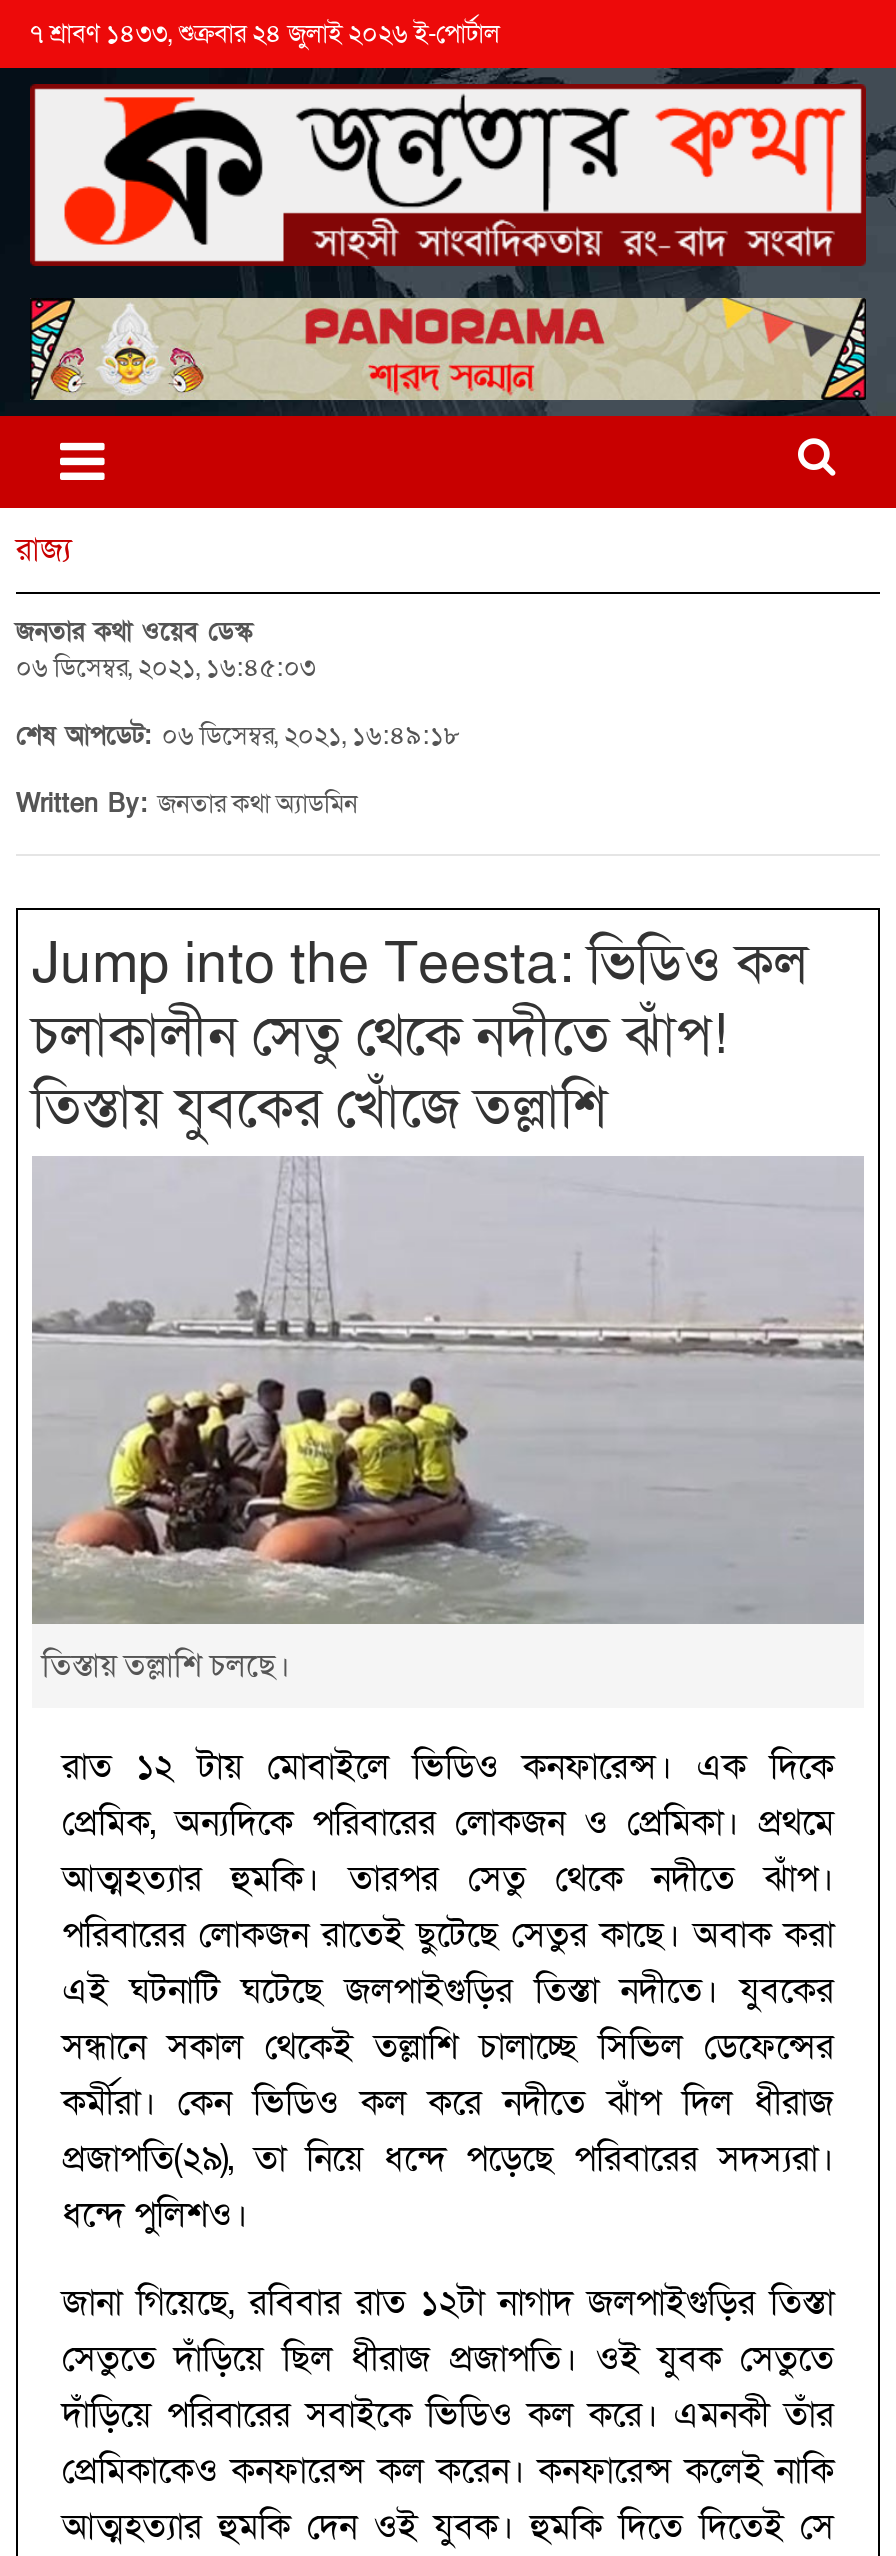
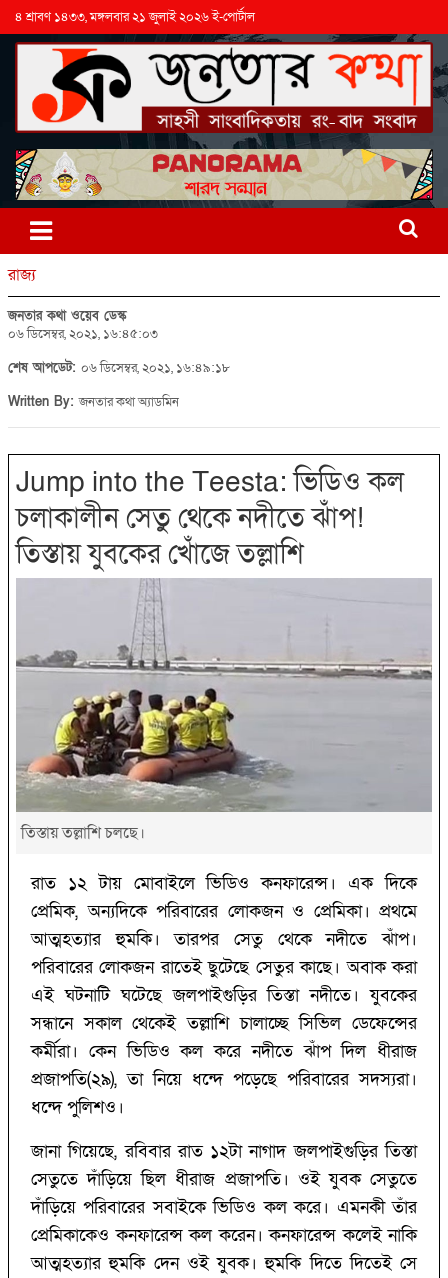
- ৭ শ্রাবণ ১৪৩৩, শুক্রবার ২৪ জুলাই ২০২৬ ই-পোর্টাল
+ ৪ শ্রাবণ ১৪৩৩, মঙ্গলবার ২১ জুলাই ২০২৬ ই-পোর্টাল
